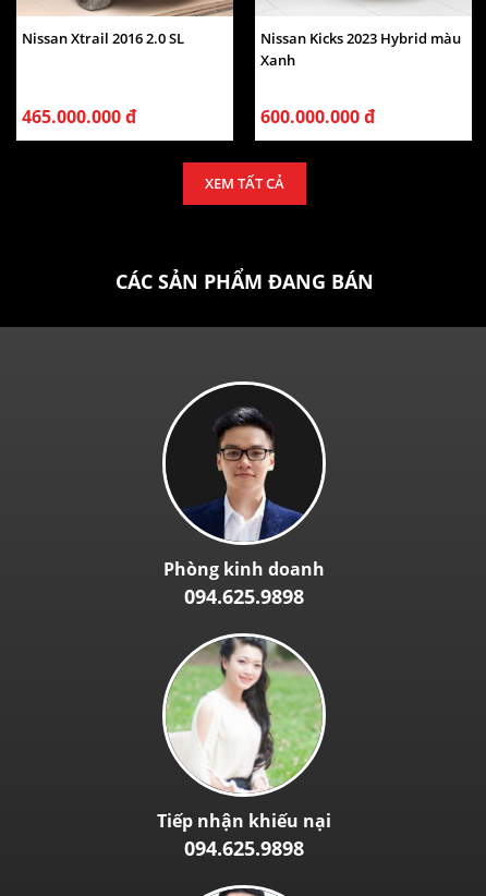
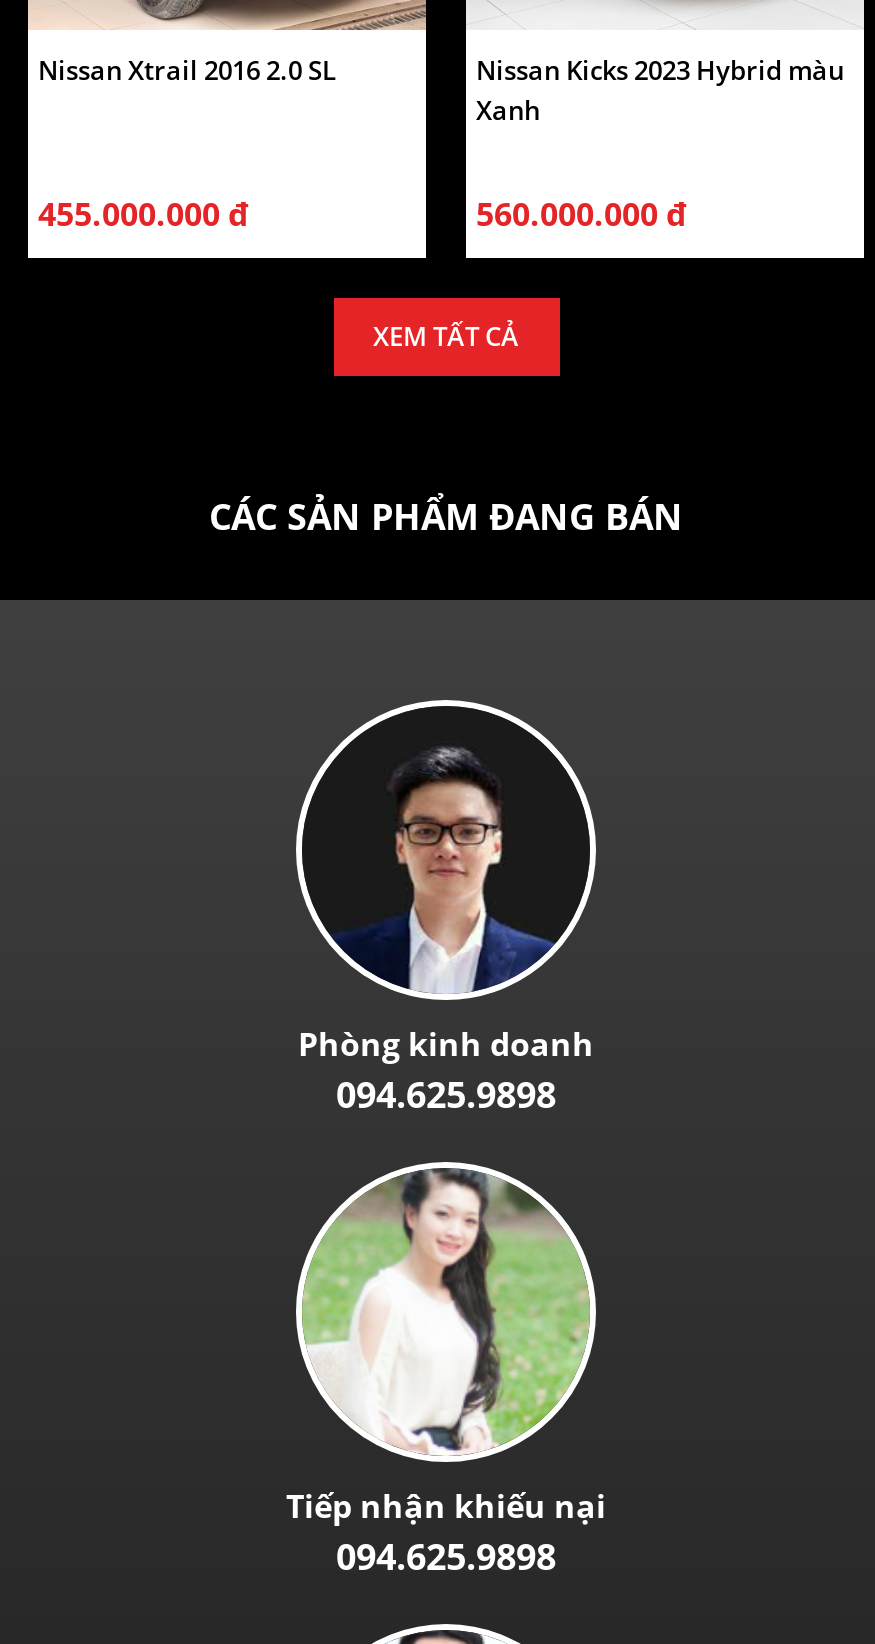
- 465.000.000 đ
+ 455.000.000 đ

- 600.000.000 đ
+ 560.000.000 đ
